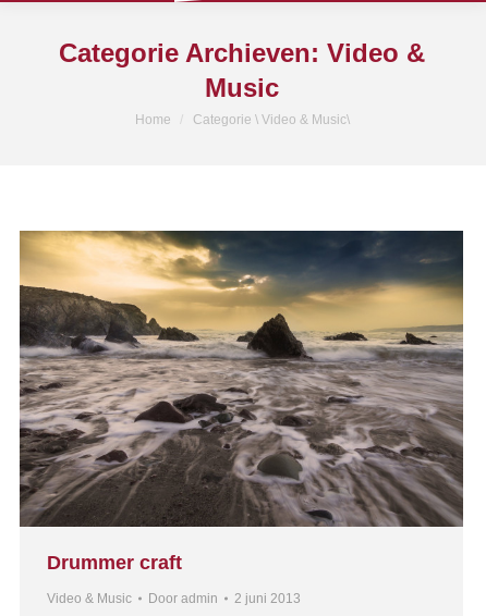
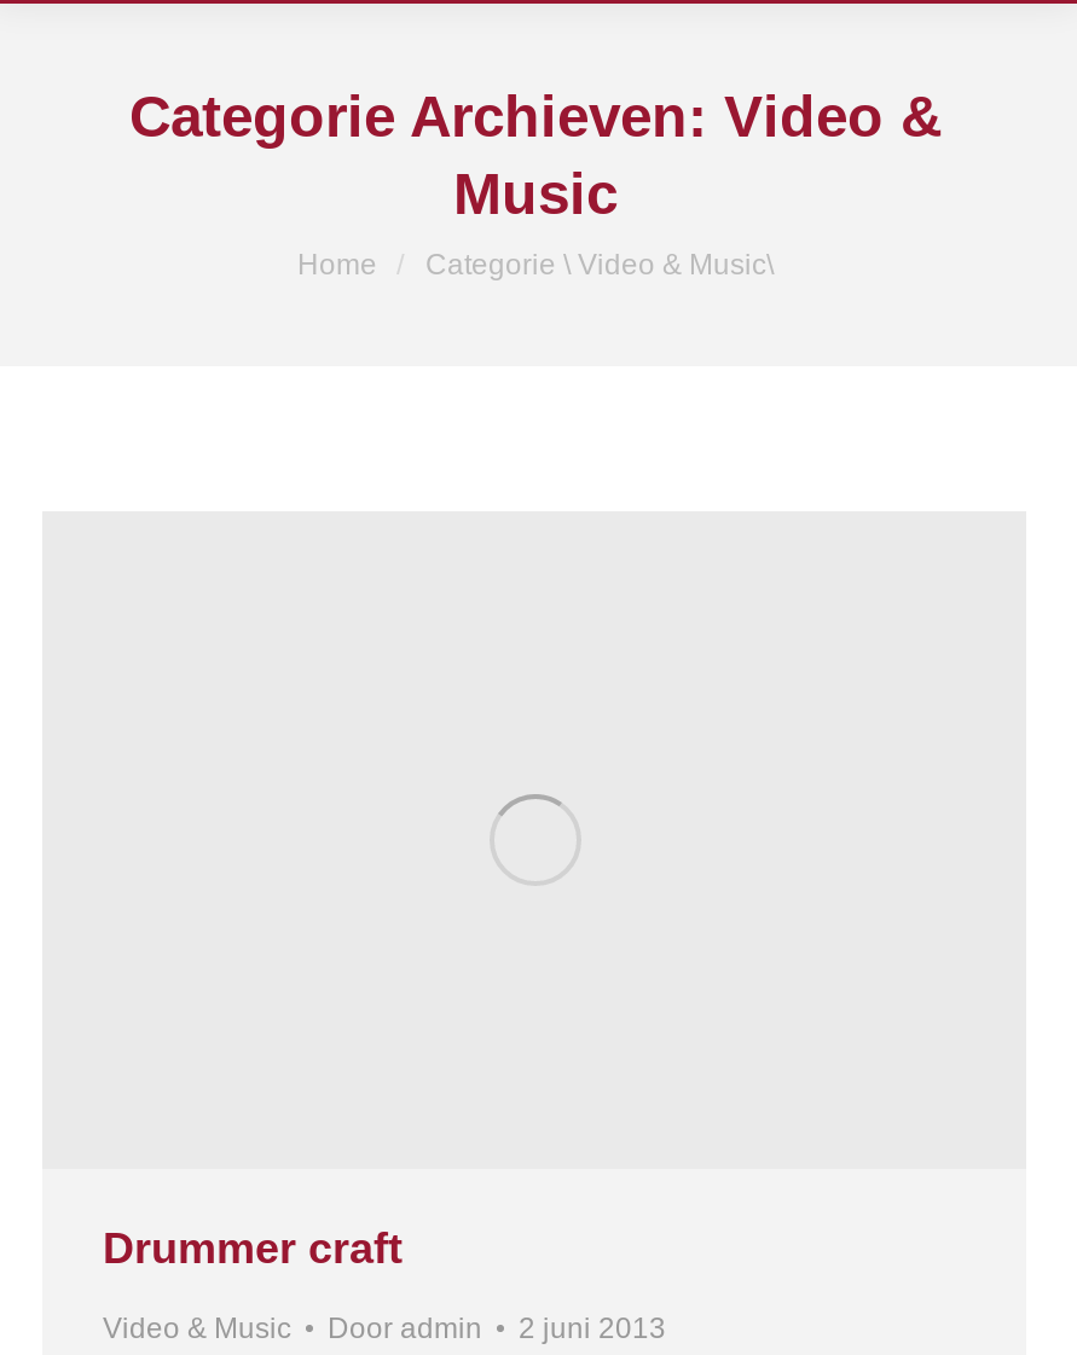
- [image]
